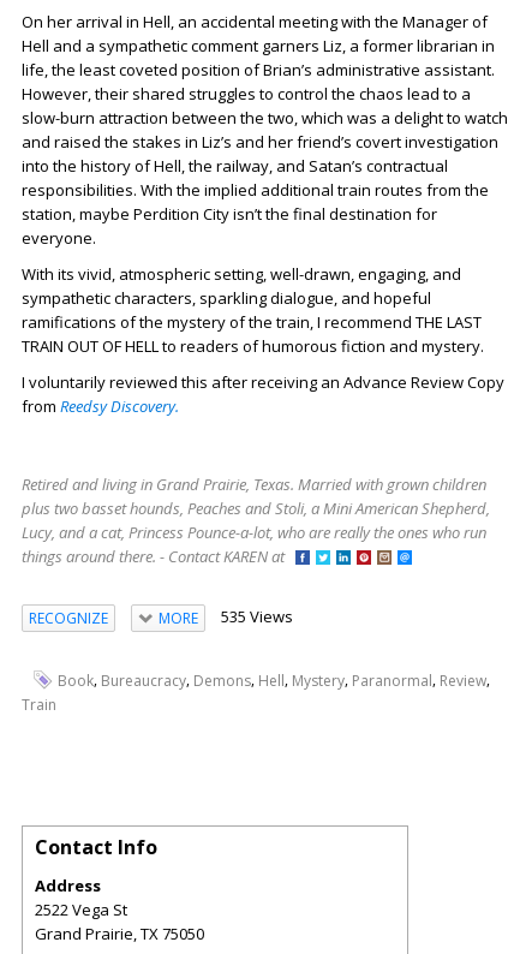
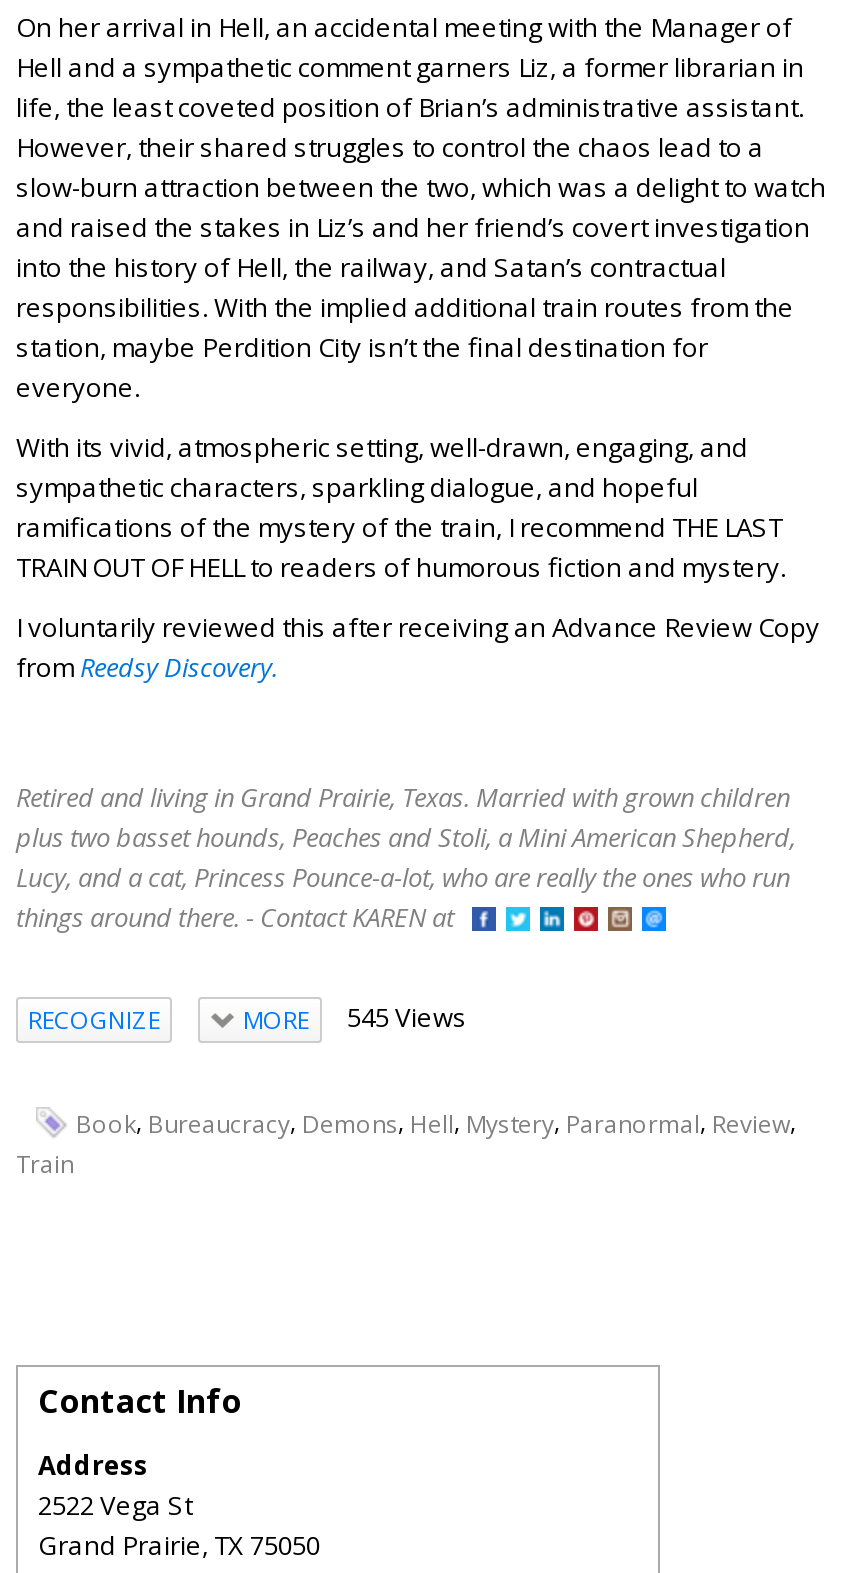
- MORE 535 Views
+ MORE 545 Views
